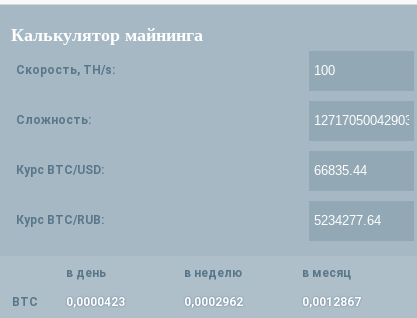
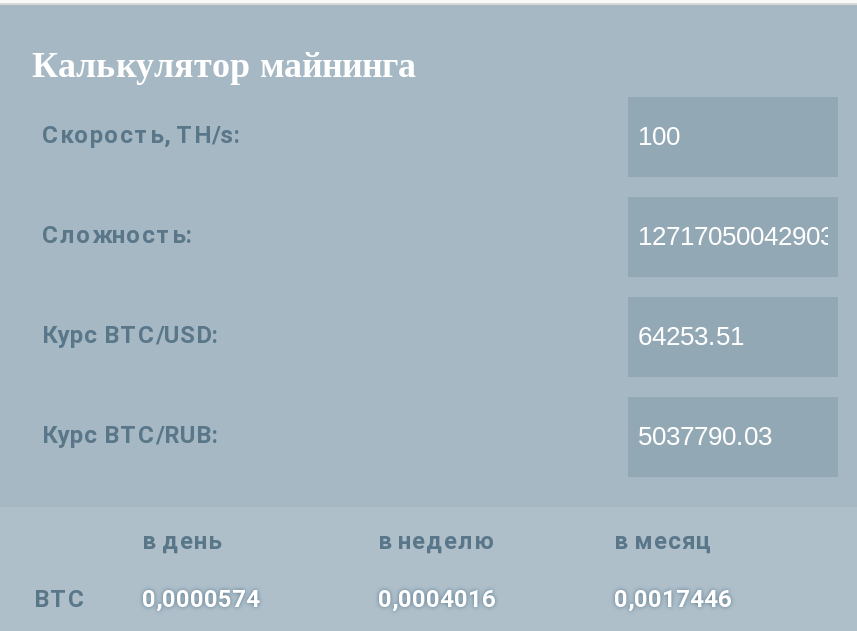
- BTC 0,0000423
+ BTC 0,0000574

- 0,0002962
+ 0,0004016

- 0,0012867
+ 0,0017446
